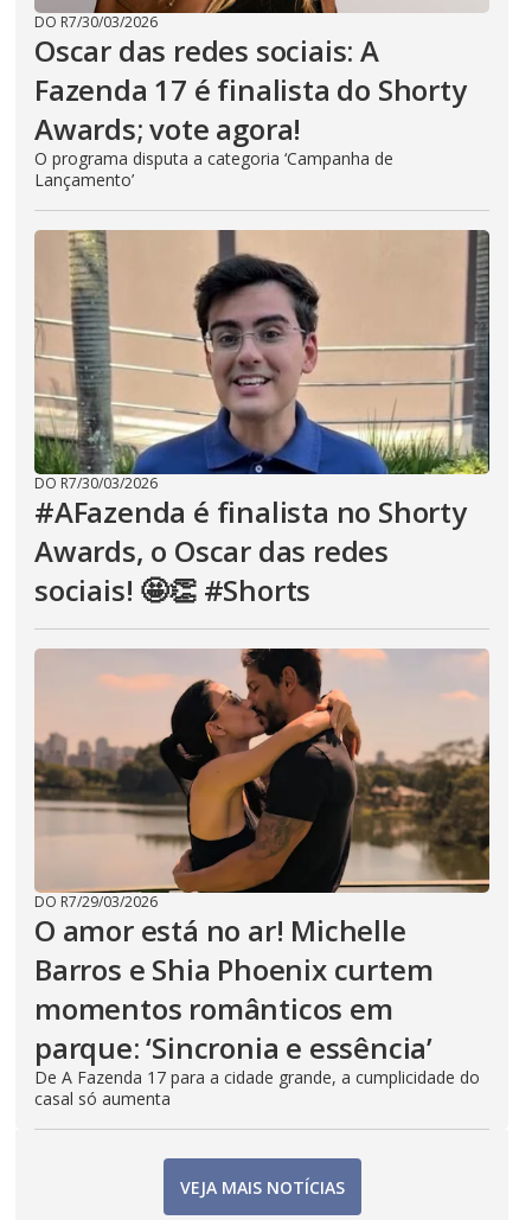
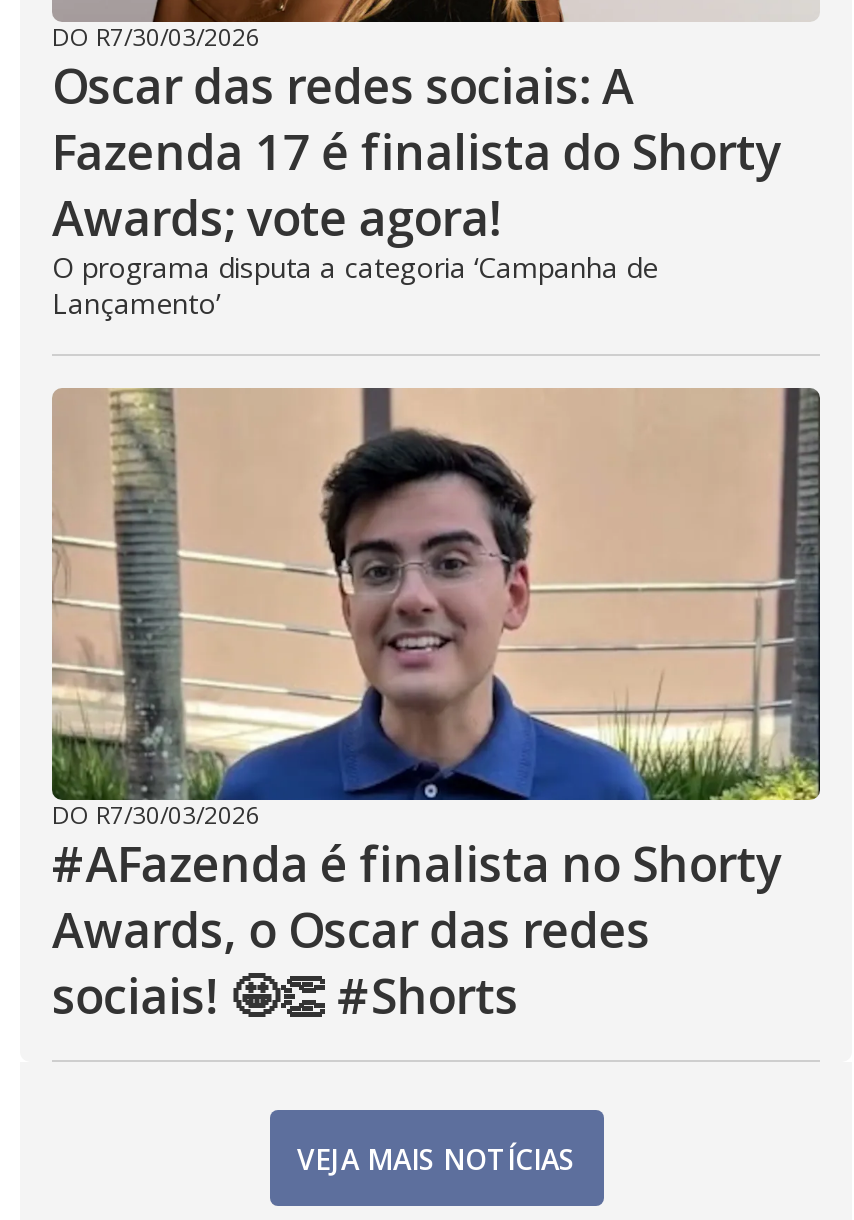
- [image]
- DO R7/29/03/2026
- O amor está no ar! Michelle
- Barros e Shia Phoenix curtem
- momentos românticos em
- parque: ‘Sincronia e essência’
- De A Fazenda 17 para a cidade grande, a cumplicidade do
- casal só aumenta
